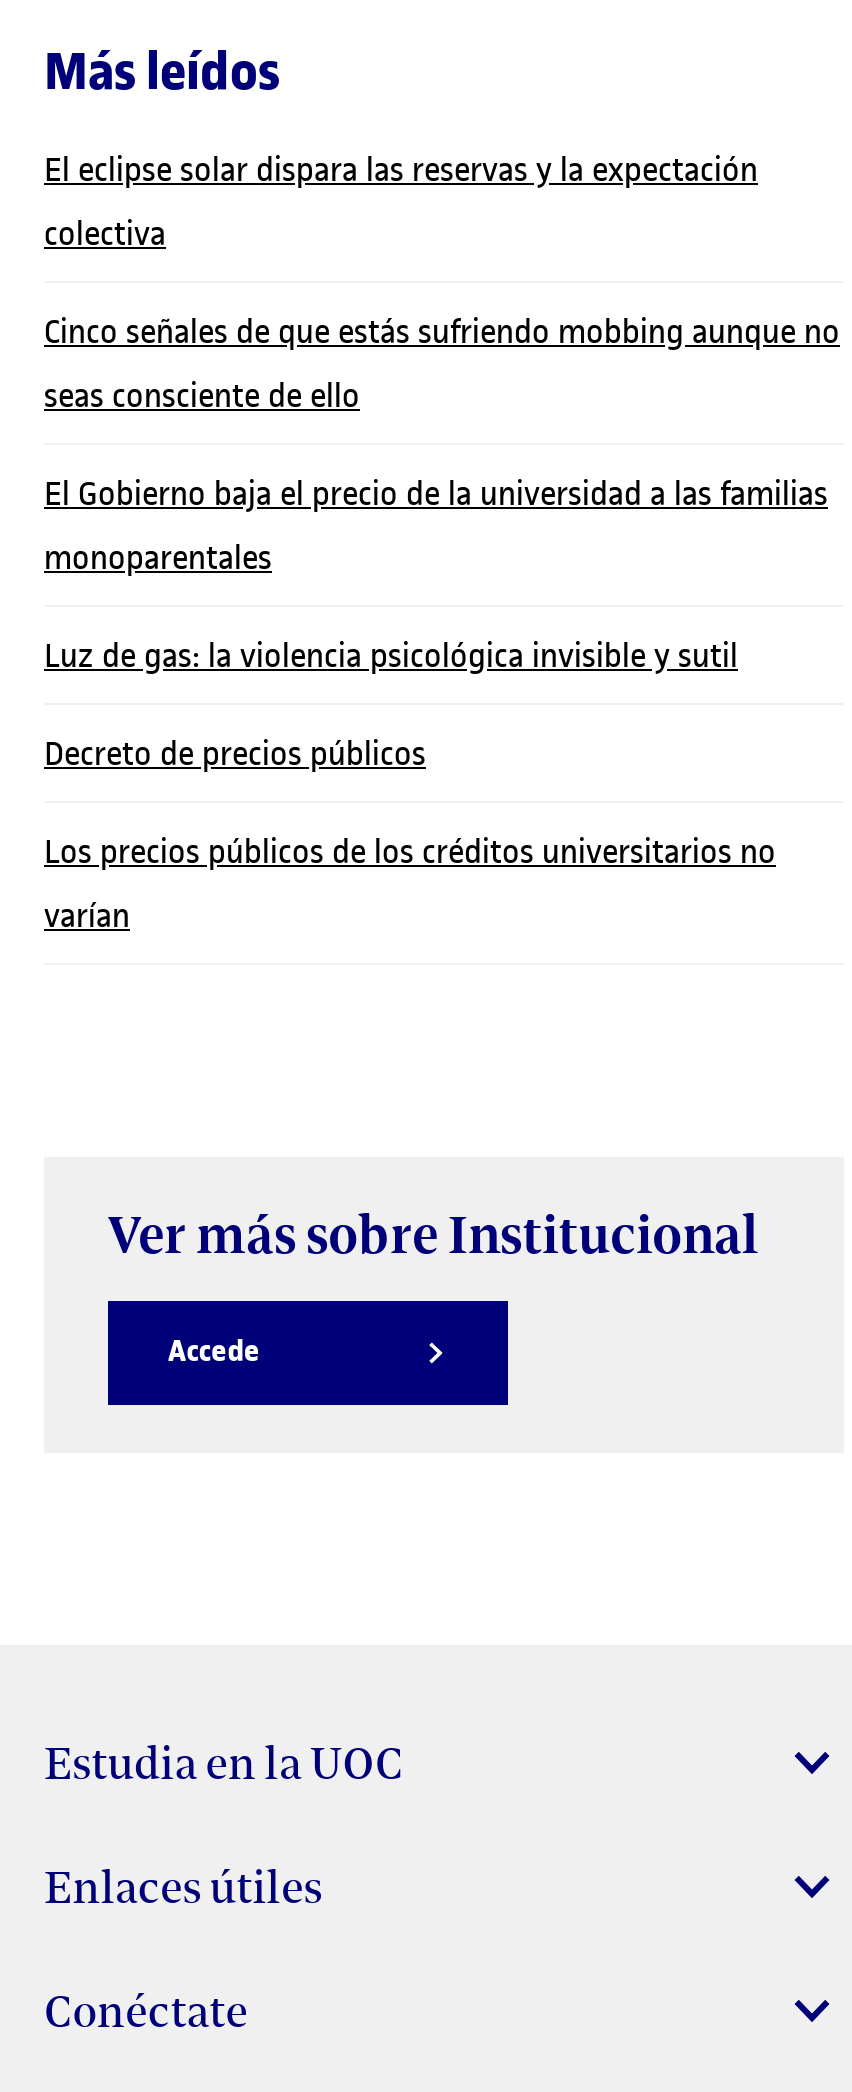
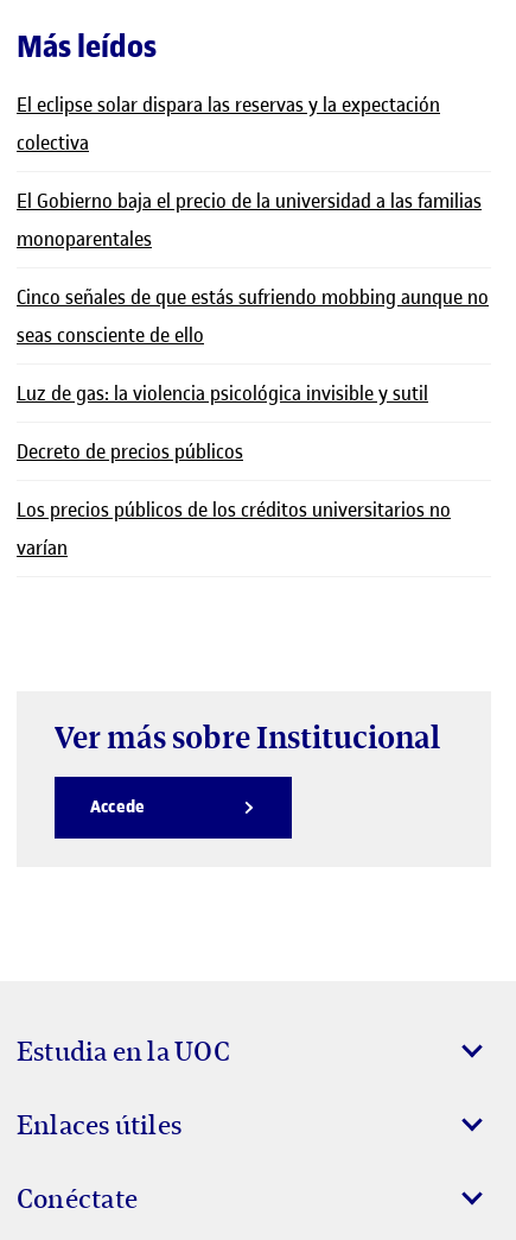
moved down: Cinco señales de que estás sufriendo mobbing aunque no | seas consciente de ello

moved up: El Gobierno baja el precio de la universidad a las familias | monoparentales
